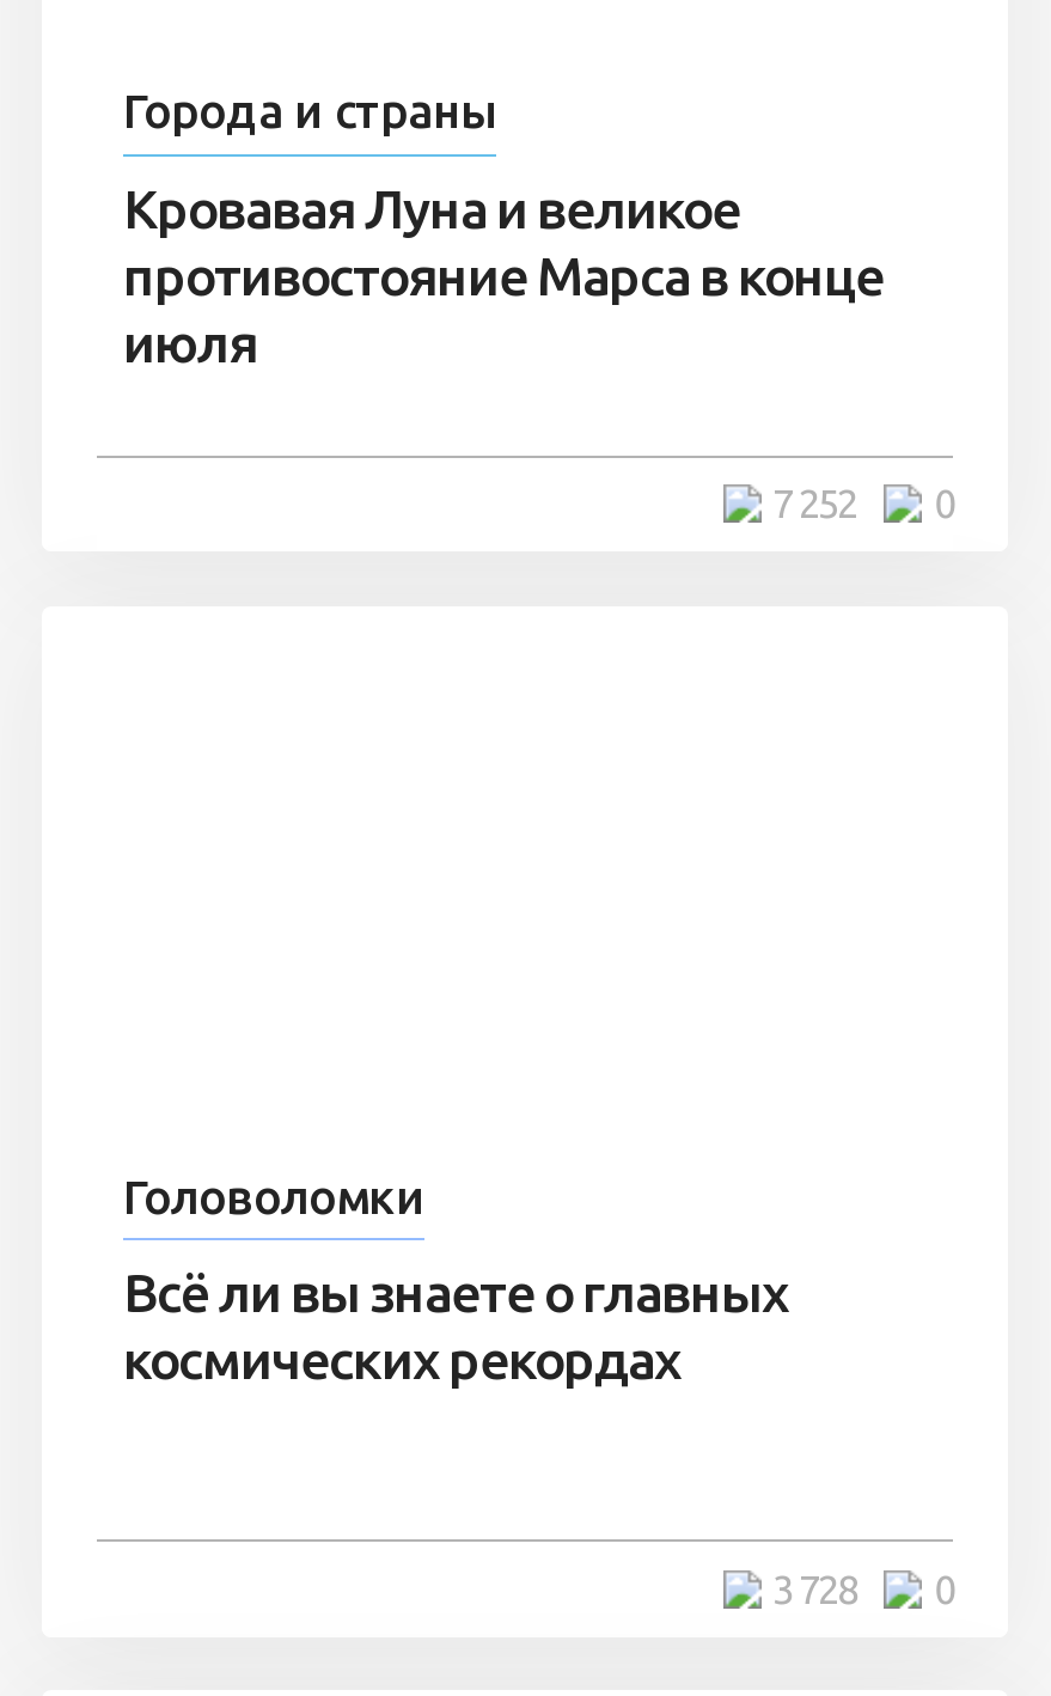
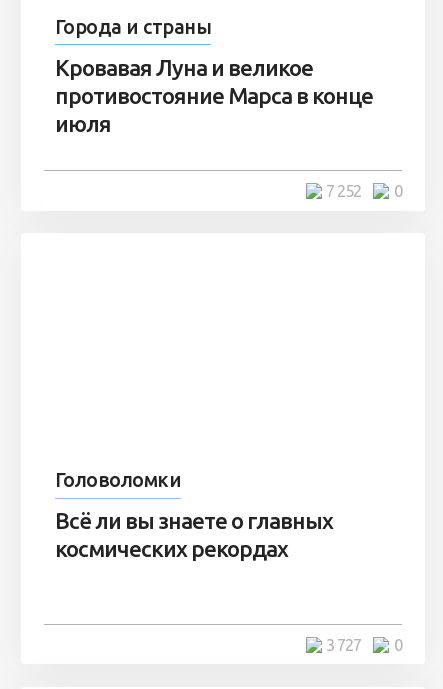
- 3 728 0
+ 3 727 0
